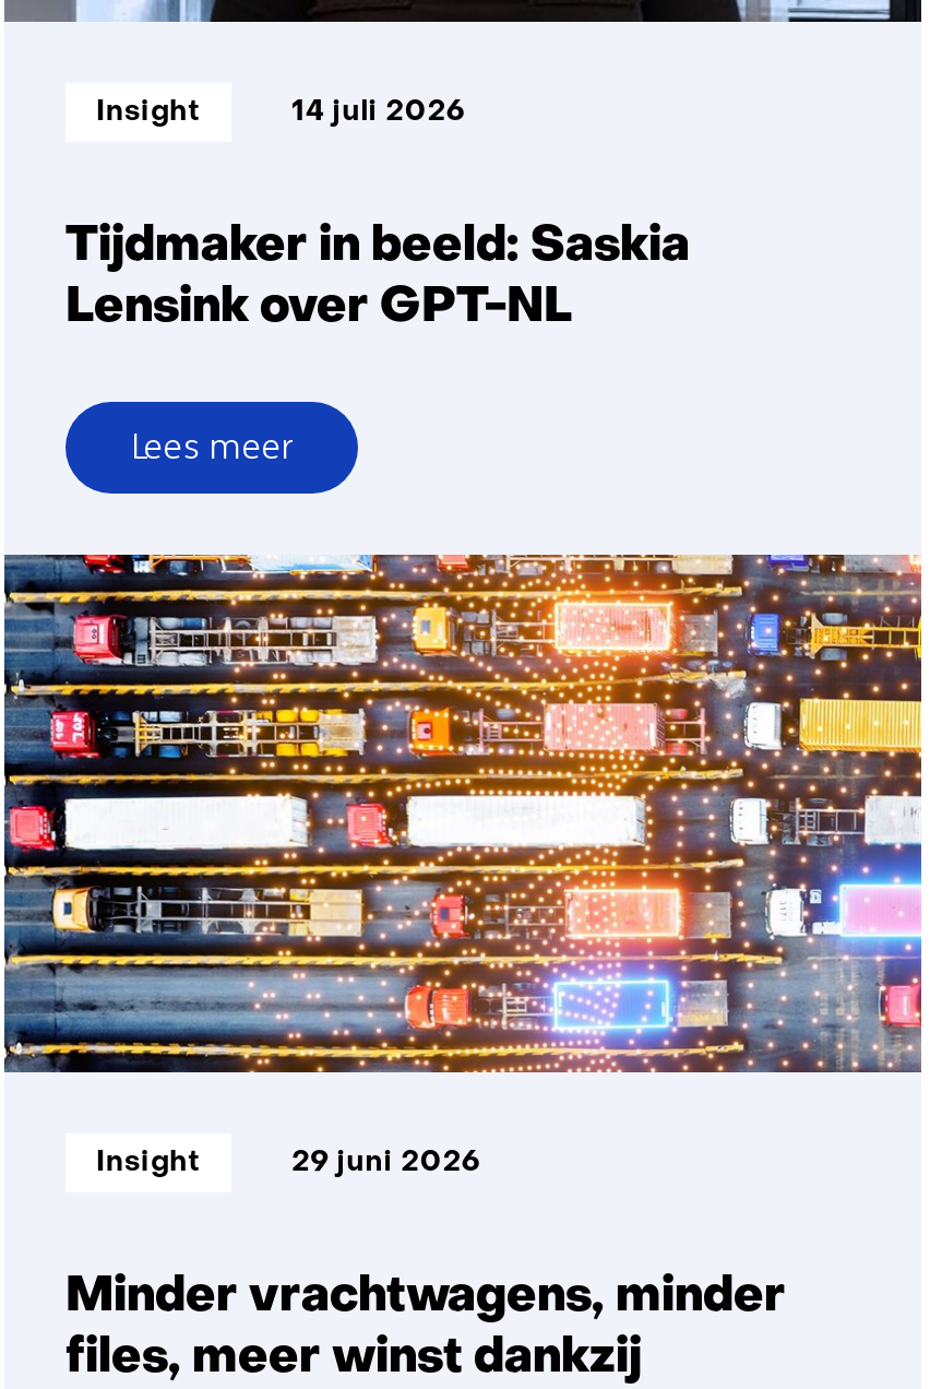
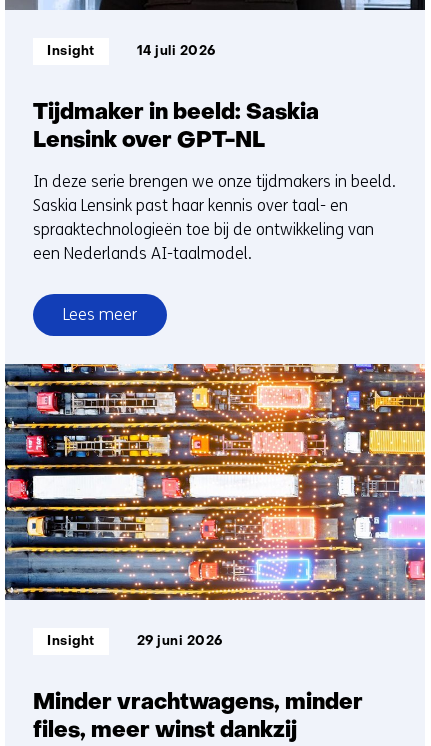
+ In deze serie brengen we onze tijdmakers in beeld.
+ Saskia Lensink past haar kennis over taal- en
+ spraaktechnologieën toe bij de ontwikkeling van
+ een Nederlands AI-taalmodel.
